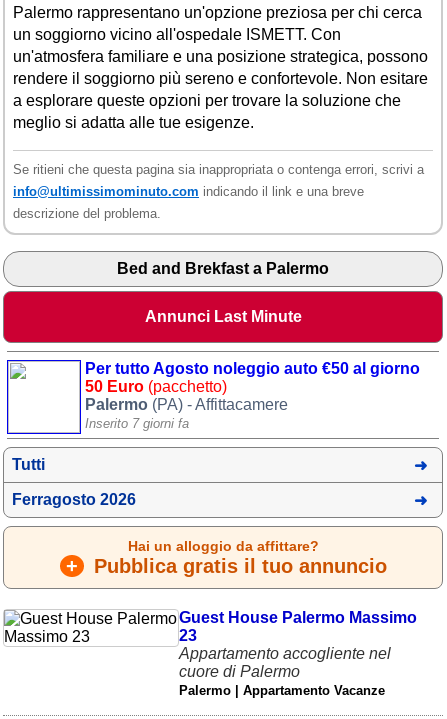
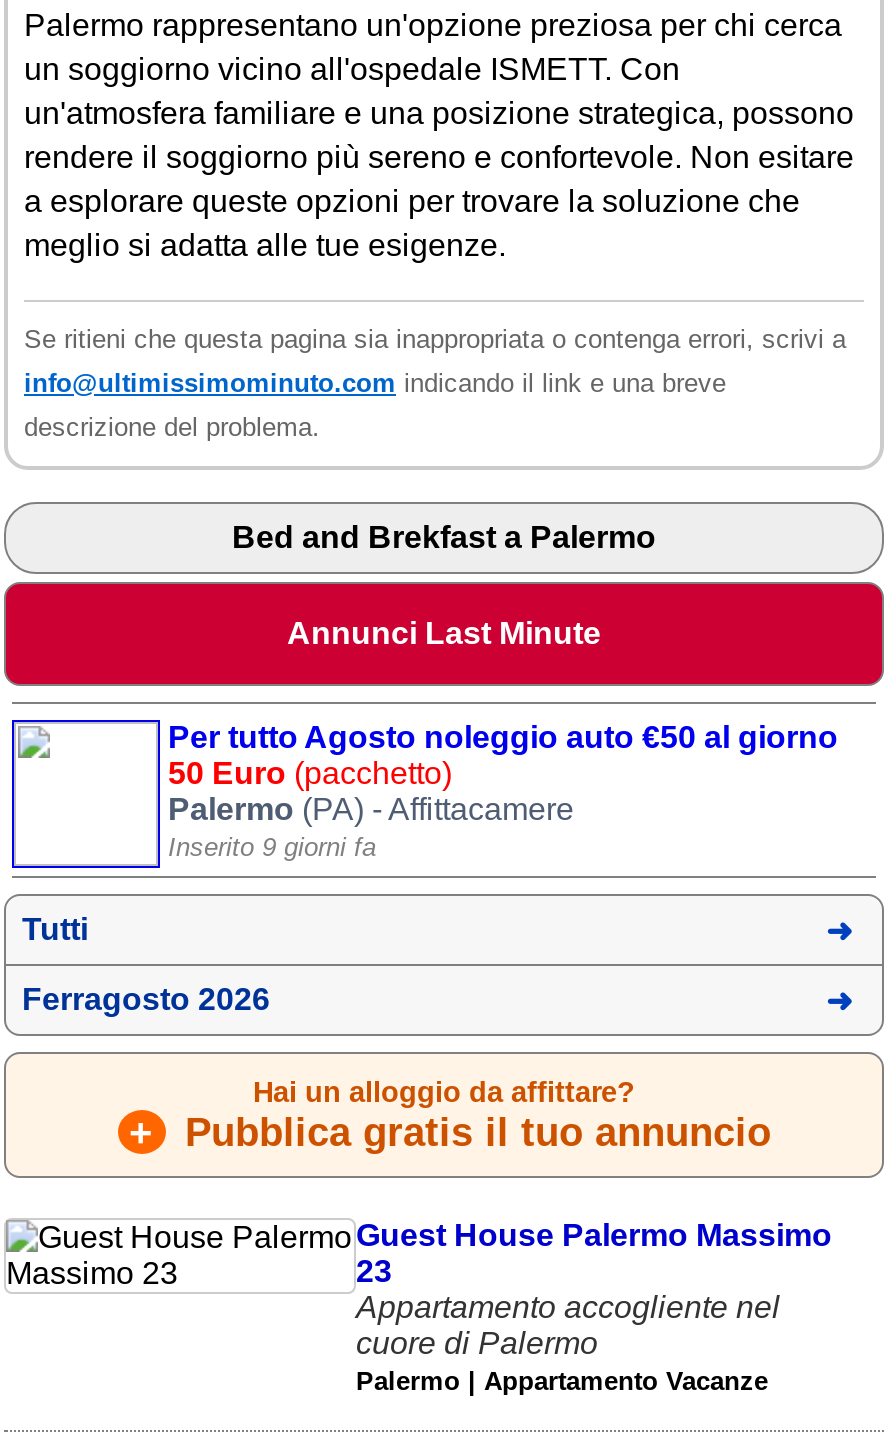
- Inserito 7 giorni fa
+ Inserito 9 giorni fa
